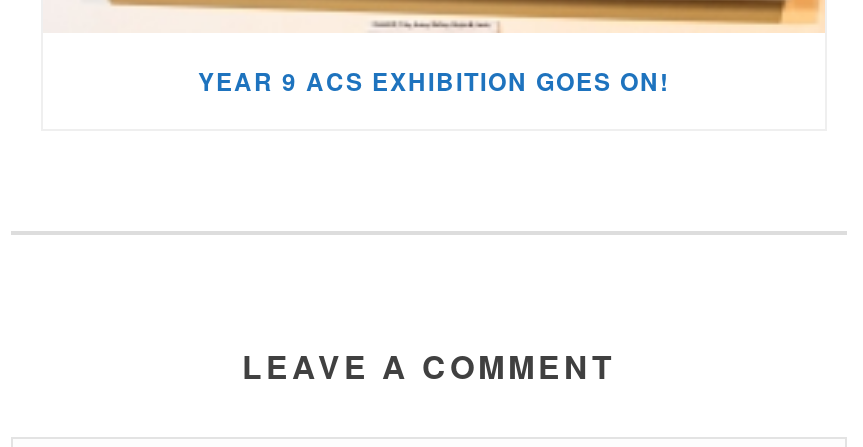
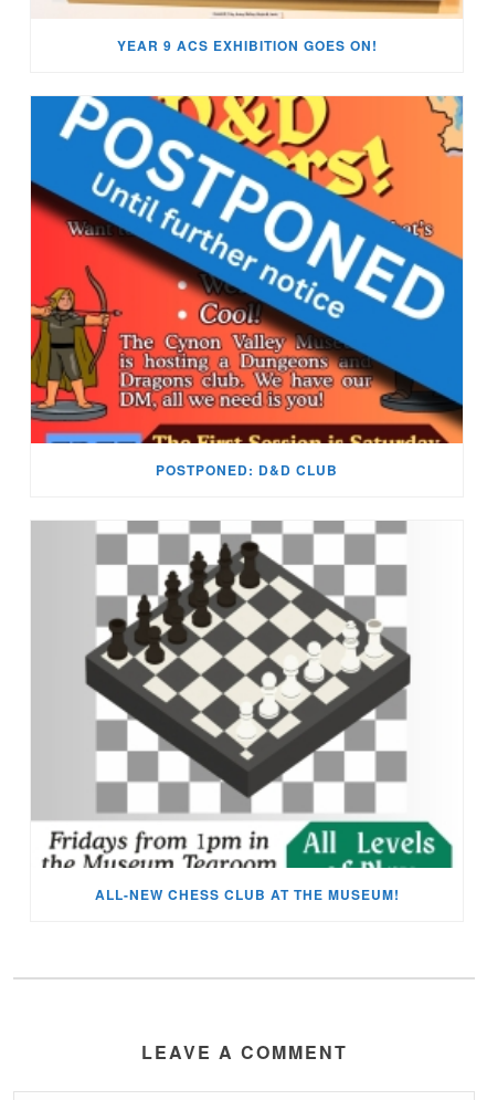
+ [image]
+ POSTPONED: D&D CLUB

+ [image]
+ ALL-NEW CHESS CLUB AT THE MUSEUM!
